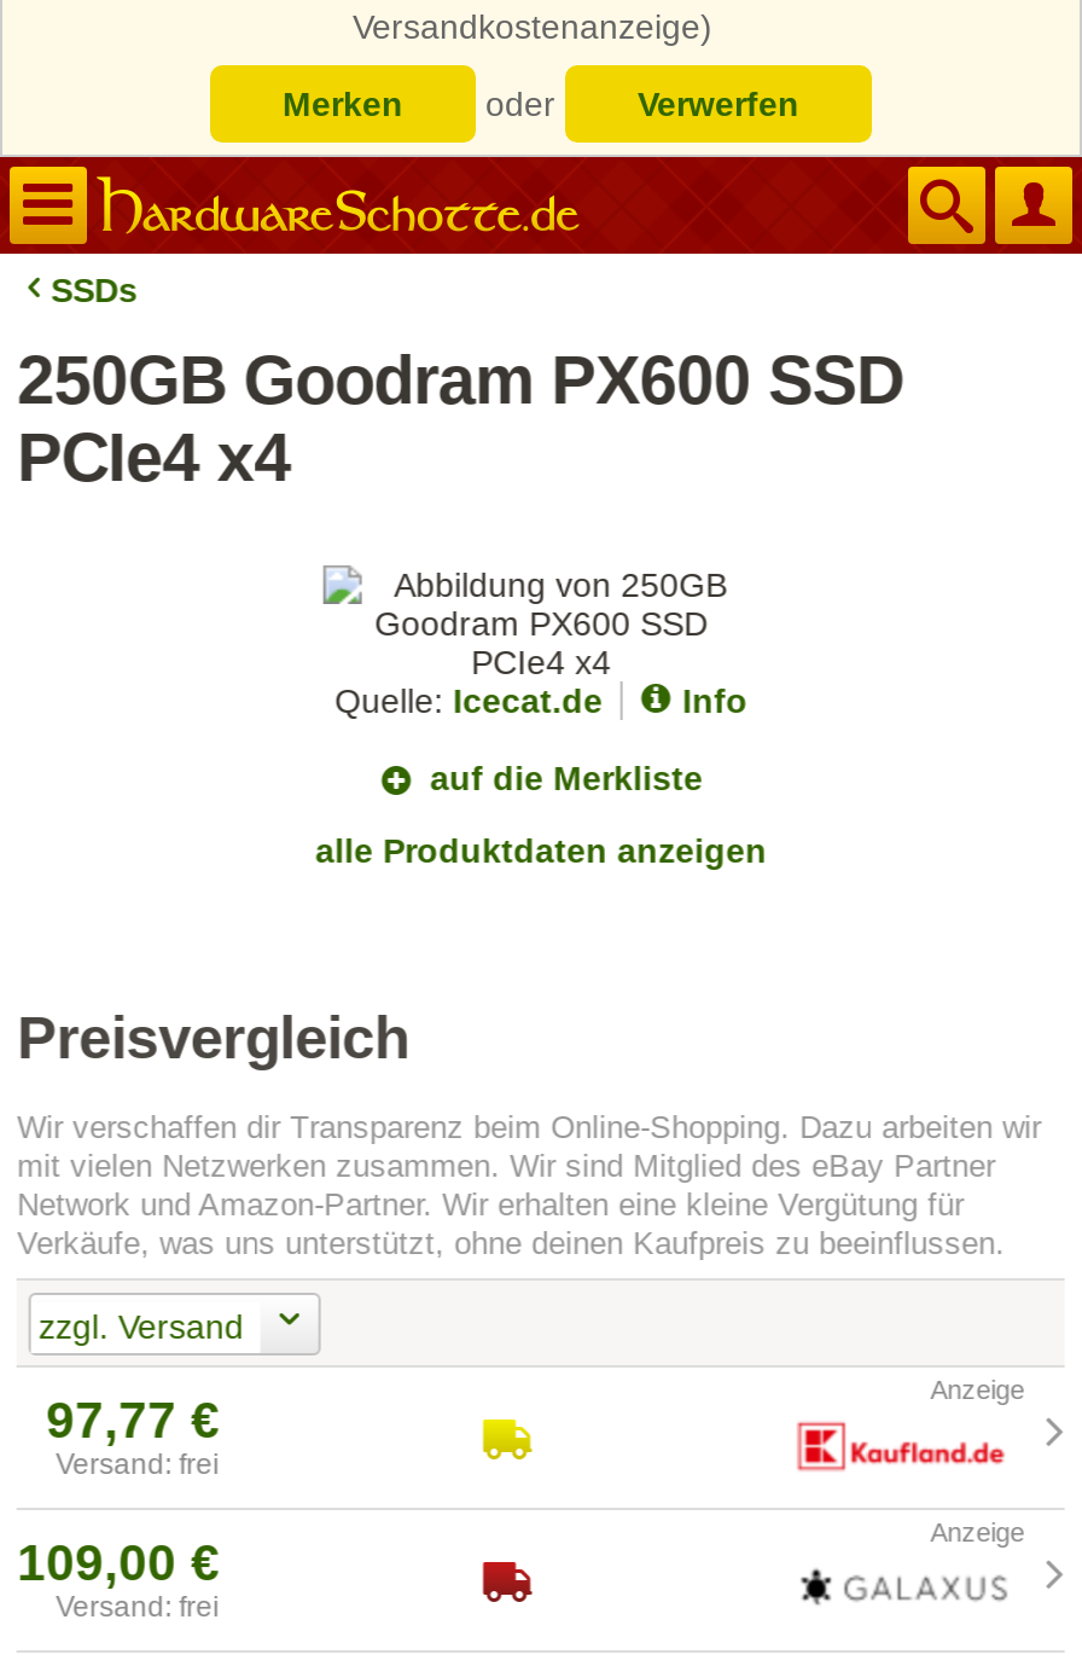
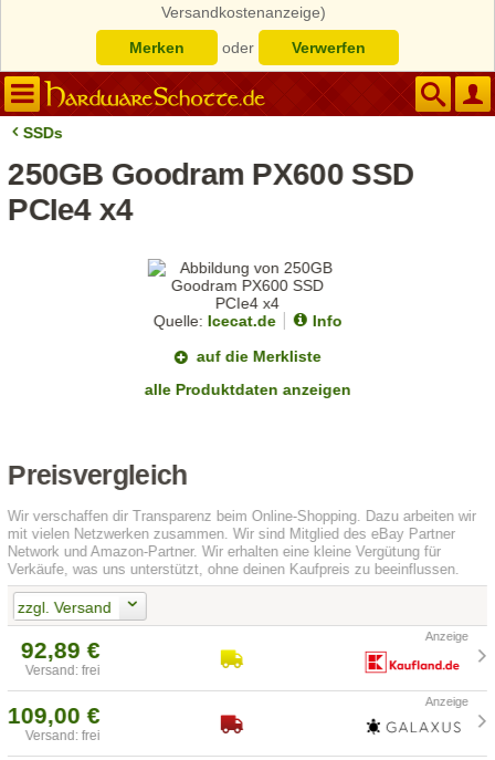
- 97,77 €
+ 92,89 €
